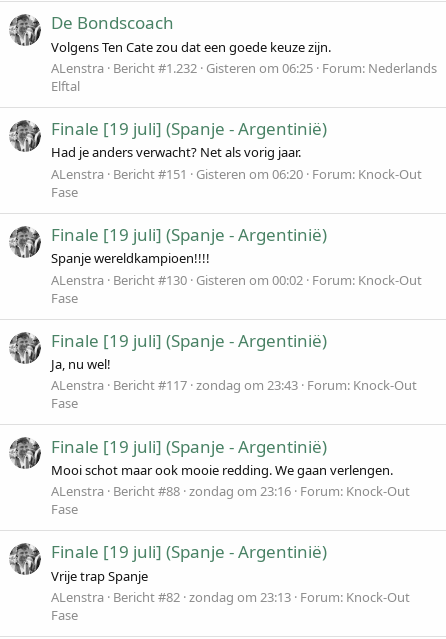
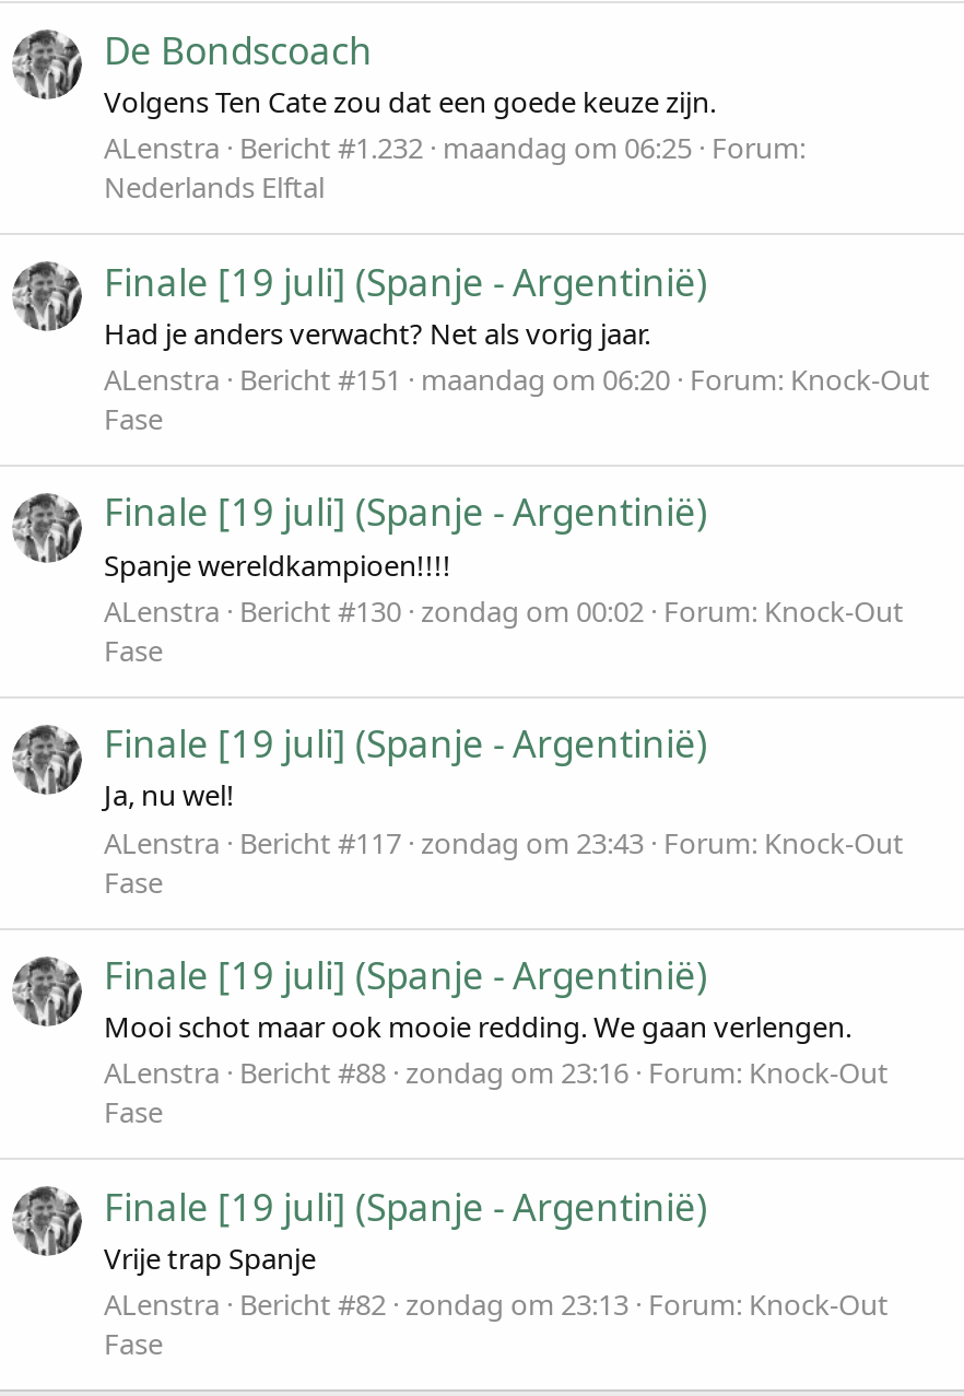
- ALenstra Bericht #1.232 Gisteren om 06:25 Forum: Nederlands
- Elftal
+ ALenstra Bericht #1.232 maandag om 06:25 Forum:
+ Nederlands Elftal

- ALenstra Bericht #151 Gisteren om 06:20 Forum: Knock-Out
+ ALenstra Bericht #151 maandag om 06:20 Forum: Knock-Out

- ALenstra Bericht #130 Gisteren om 00:02 Forum: Knock-Out
+ ALenstra Bericht #130 zondag om 00:02 Forum: Knock-Out
